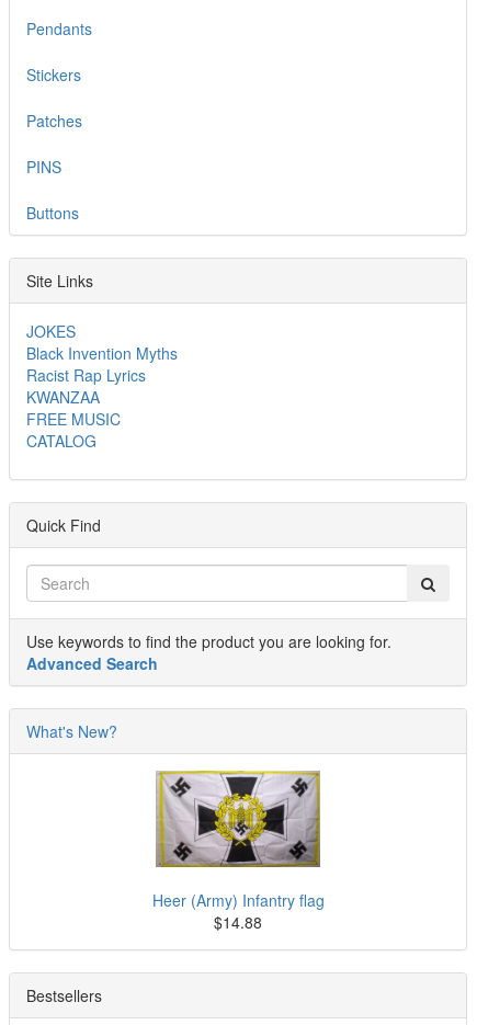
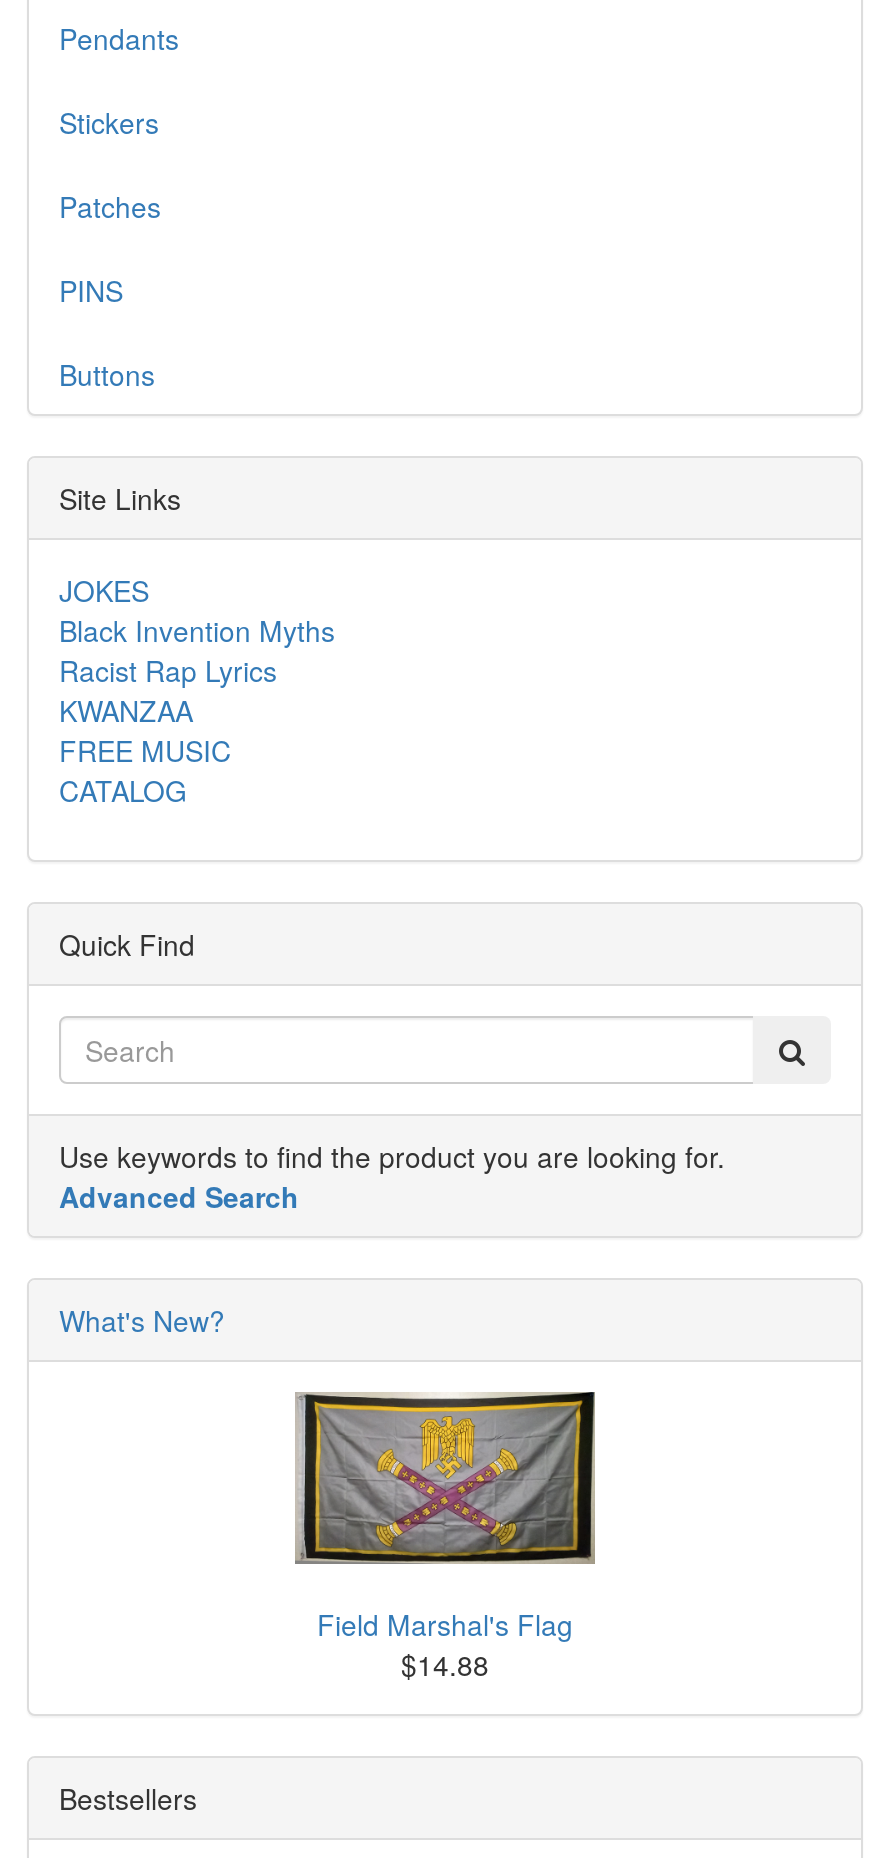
- [image]
- Heer (Army) Infantry flag
+ [image]
+ Field Marshal's Flag
